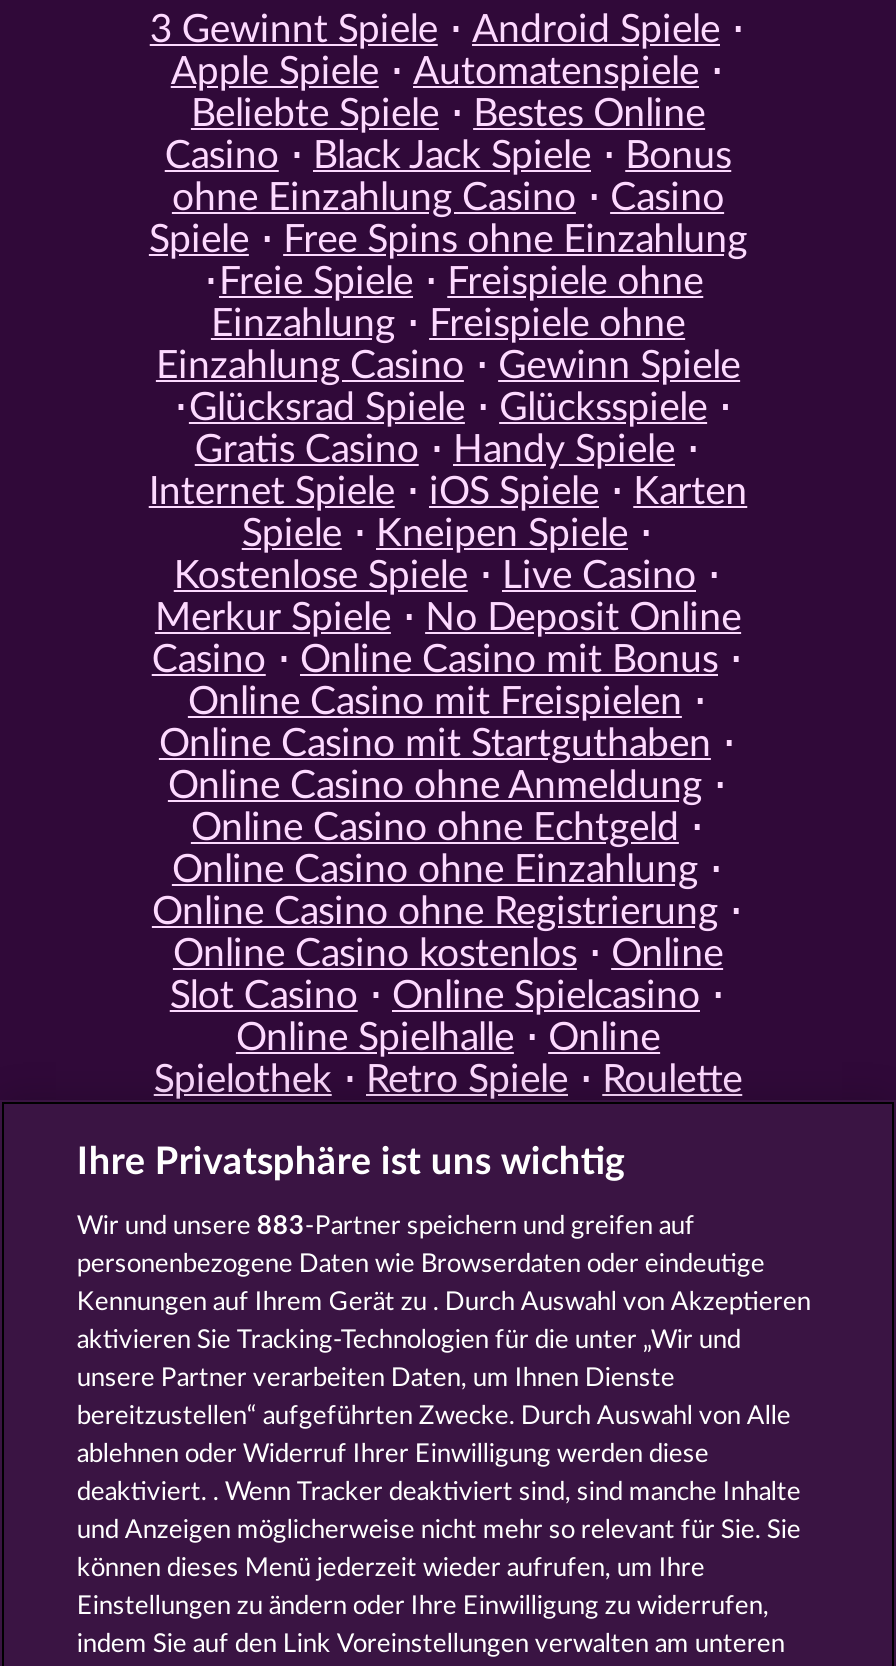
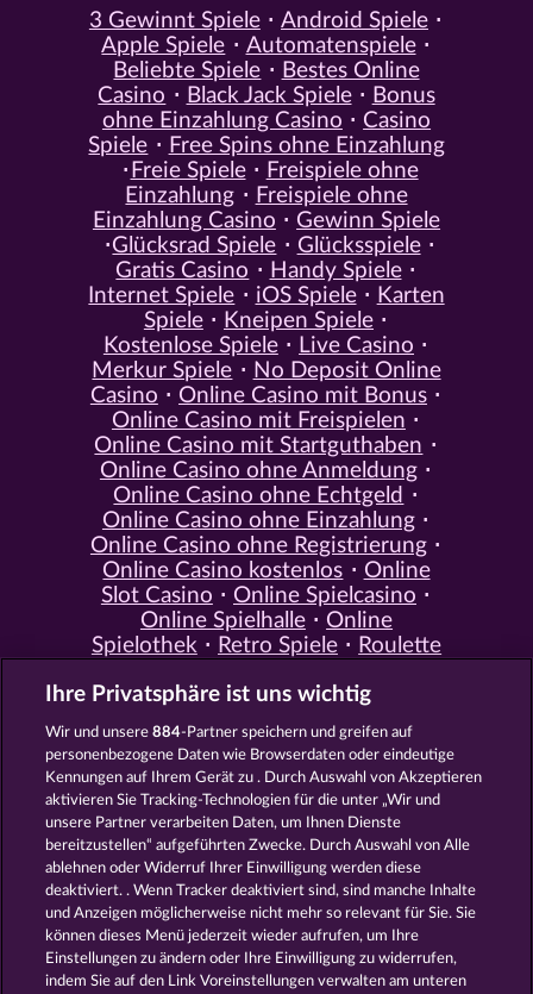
- Wir und unsere 883-Partner speichern und greifen auf
+ Wir und unsere 884-Partner speichern und greifen auf
